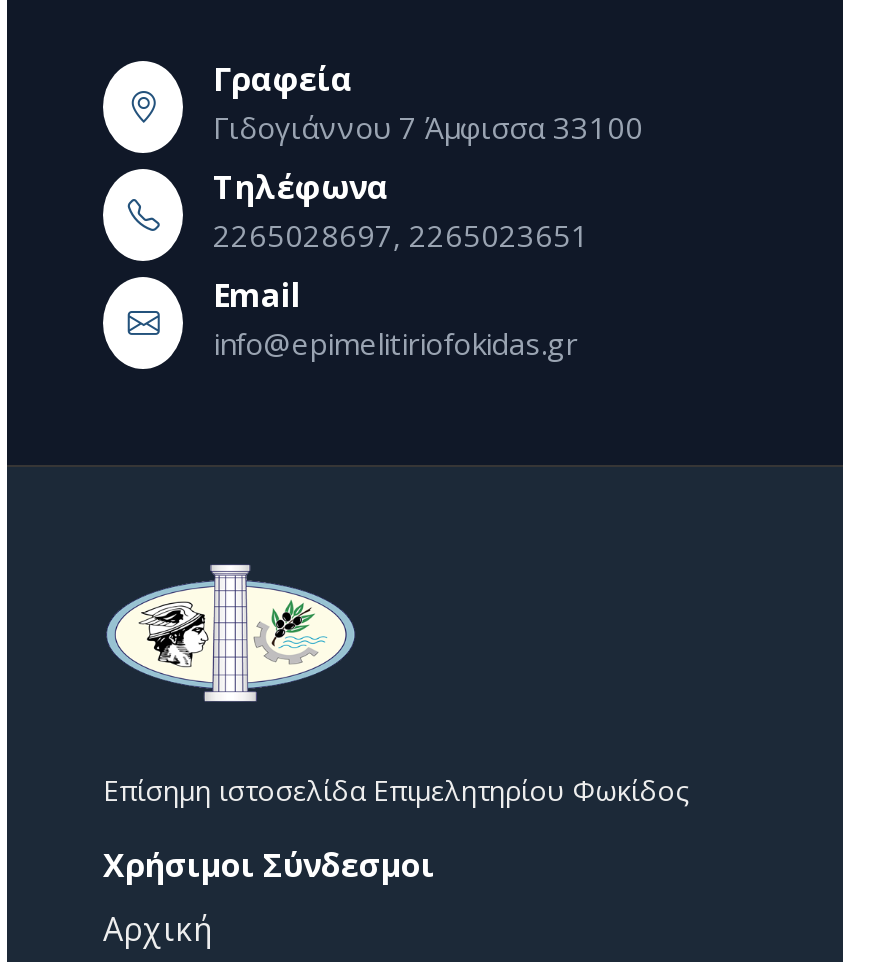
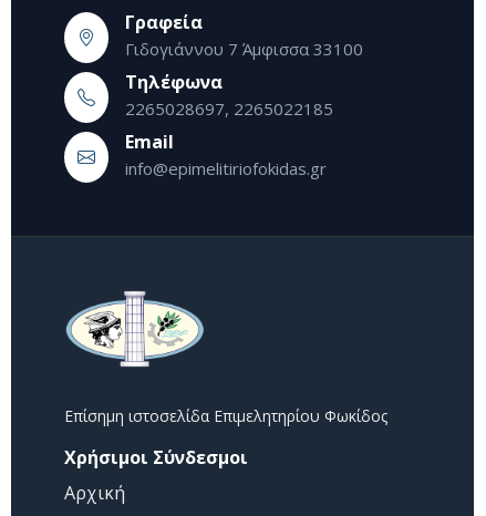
- 2265028697, 2265023651
+ 2265028697, 2265022185
